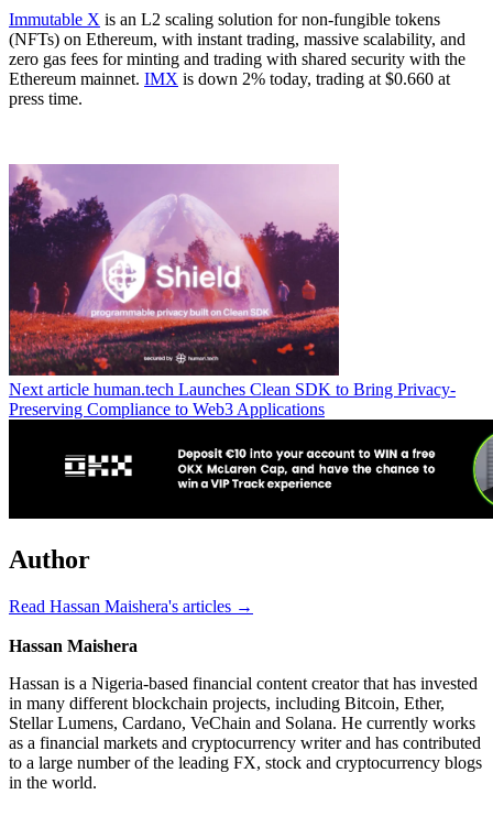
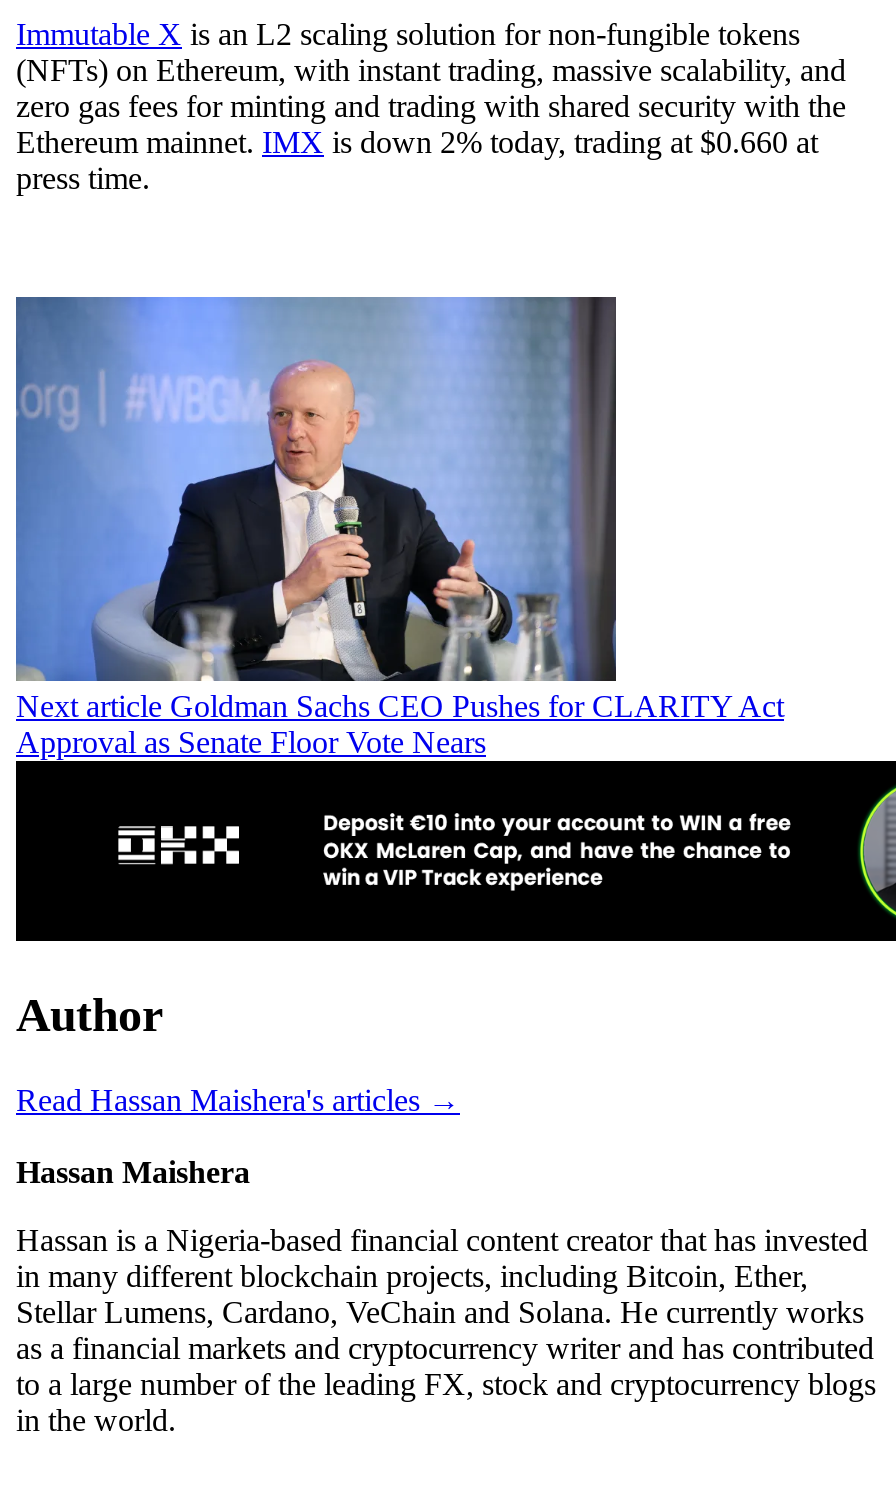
- [image]
- Next article human.tech Launches Clean SDK to Bring Privacy-
- Preserving Compliance to Web3 Applications
+ [image]
+ Next article Goldman Sachs CEO Pushes for CLARITY Act
+ Approval as Senate Floor Vote Nears
